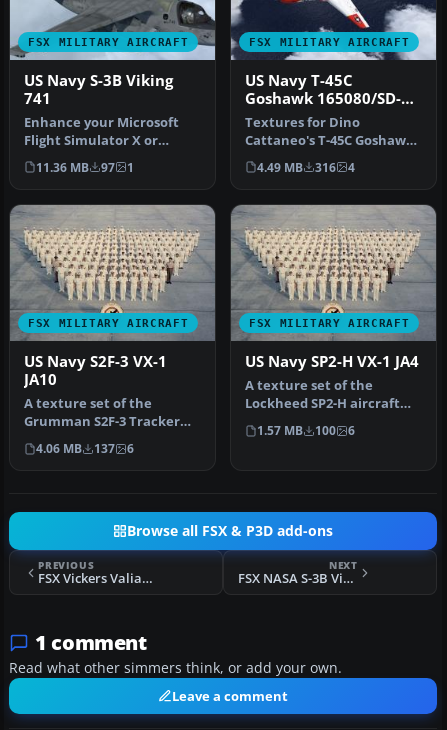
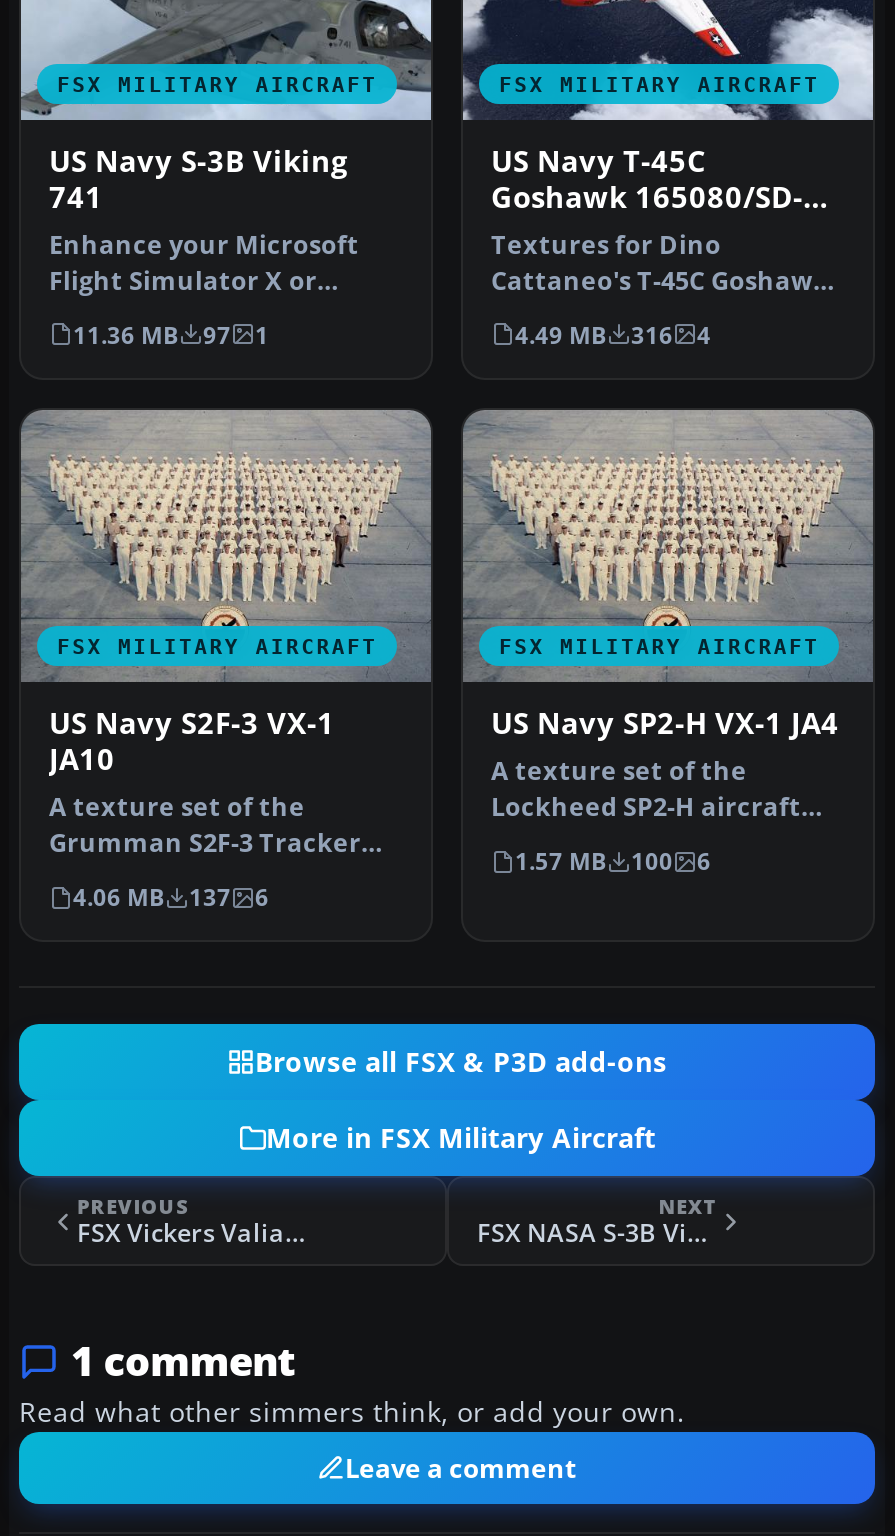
+ More in FSX Military Aircraft
